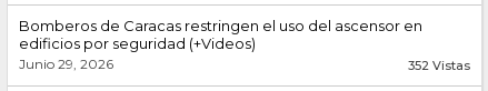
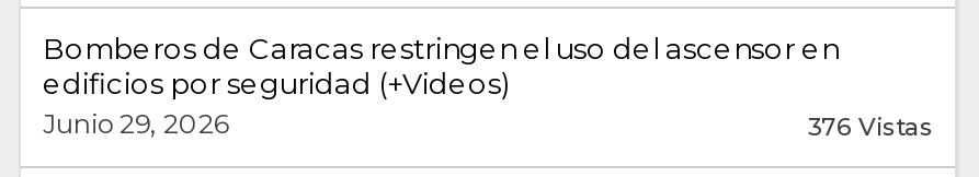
- 352 Vistas
+ 376 Vistas
